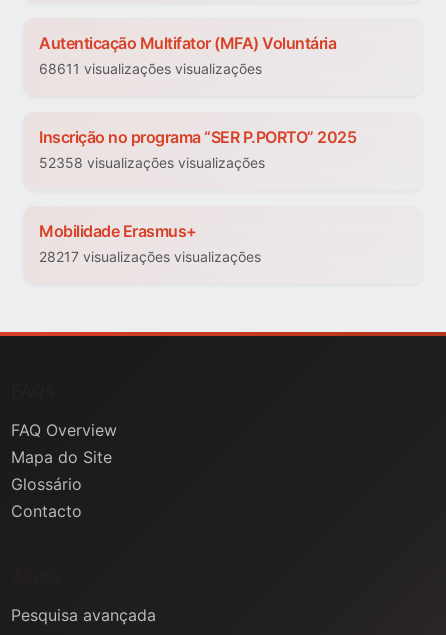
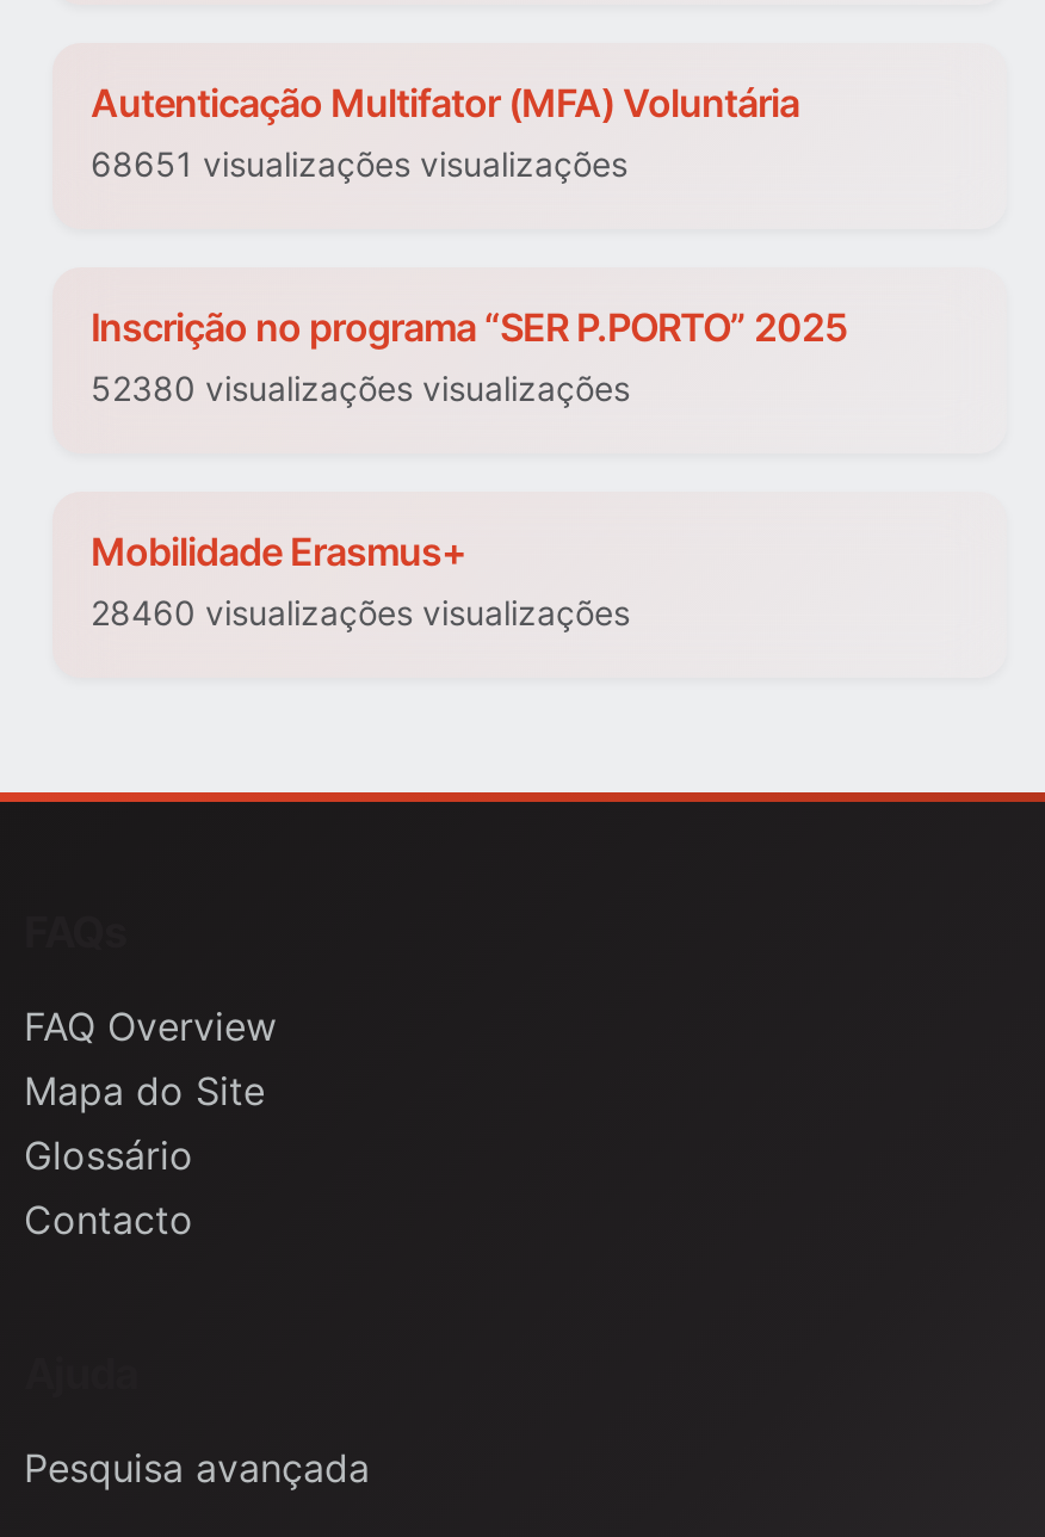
- 68611 visualizações visualizações
+ 68651 visualizações visualizações

- 52358 visualizações visualizações
+ 52380 visualizações visualizações

- 28217 visualizações visualizações
+ 28460 visualizações visualizações
